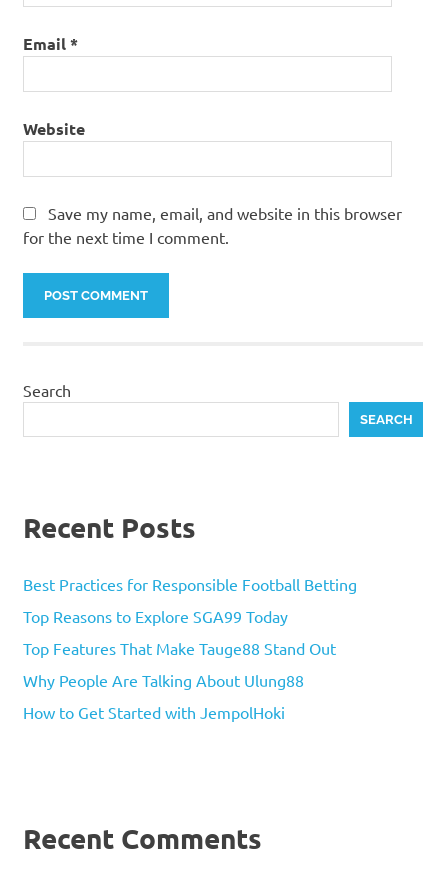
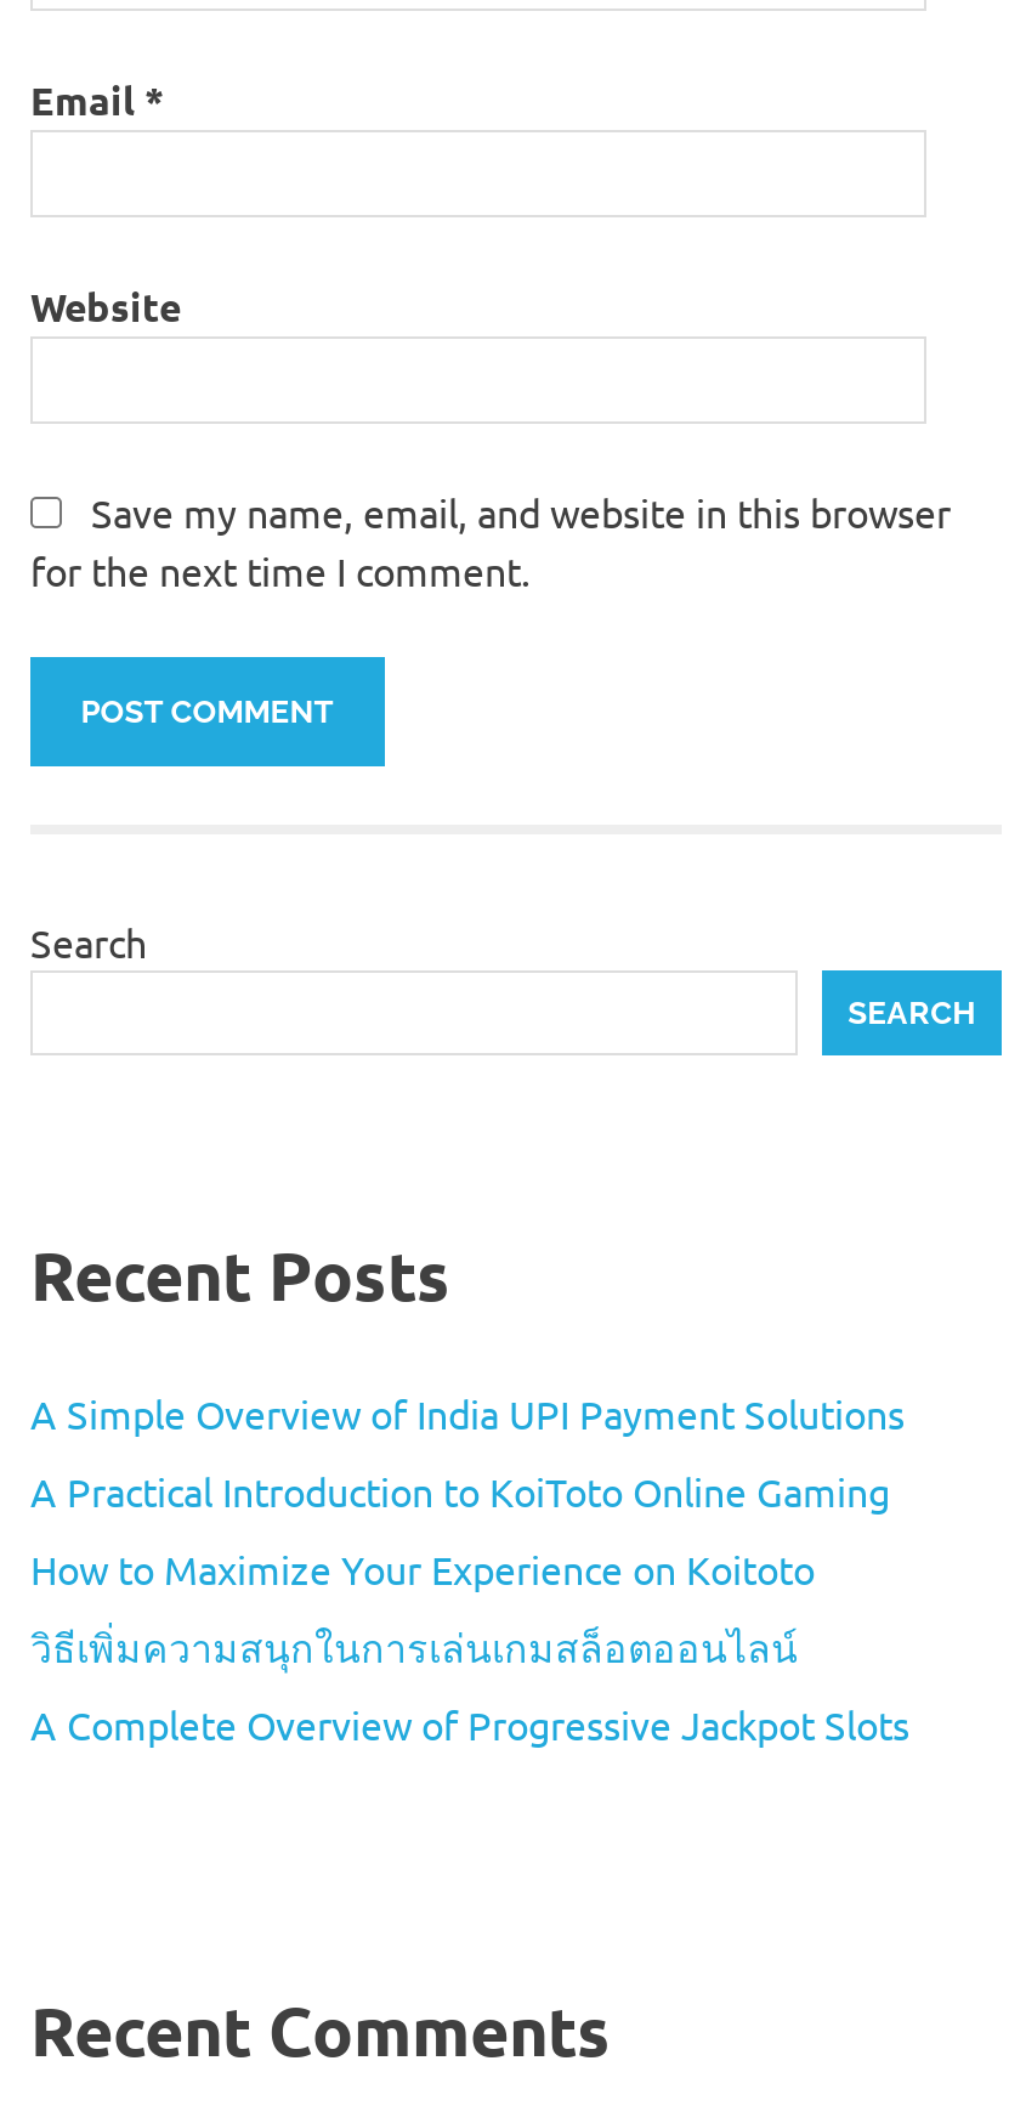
- Best Practices for Responsible Football Betting
+ A Simple Overview of India UPI Payment Solutions

- Top Reasons to Explore SGA99 Today
+ A Practical Introduction to KoiToto Online Gaming

- Top Features That Make Tauge88 Stand Out
+ How to Maximize Your Experience on Koitoto

- Why People Are Talking About Ulung88
+ วิธีเพิ่มความสนุกในการเล่นเกมสล็อตออนไลน์

- How to Get Started with JempolHoki
+ A Complete Overview of Progressive Jackpot Slots
